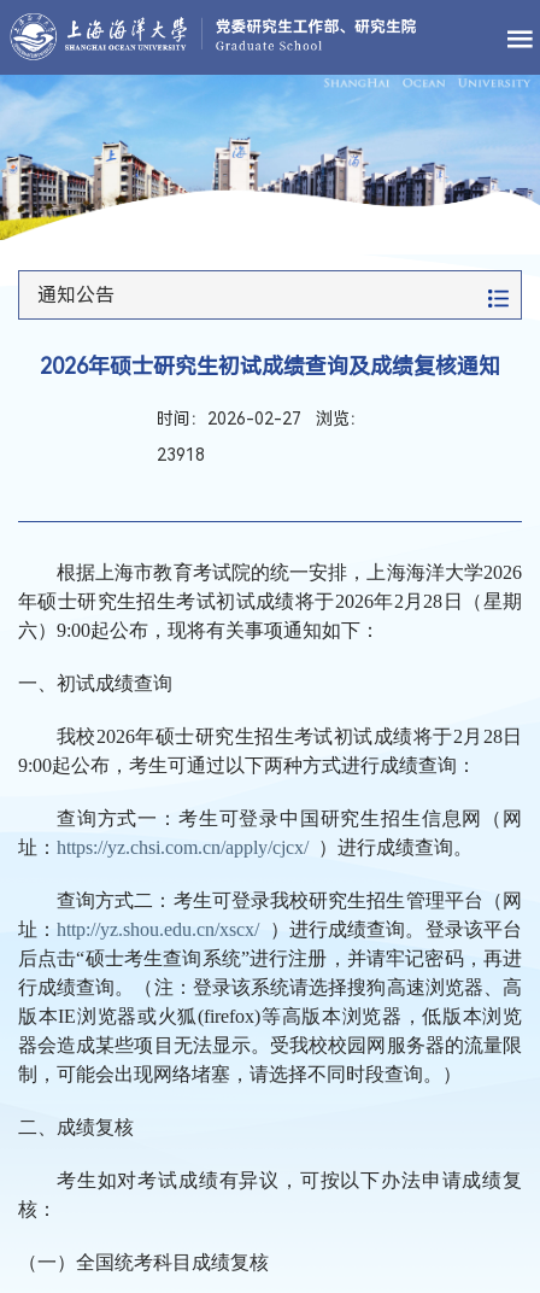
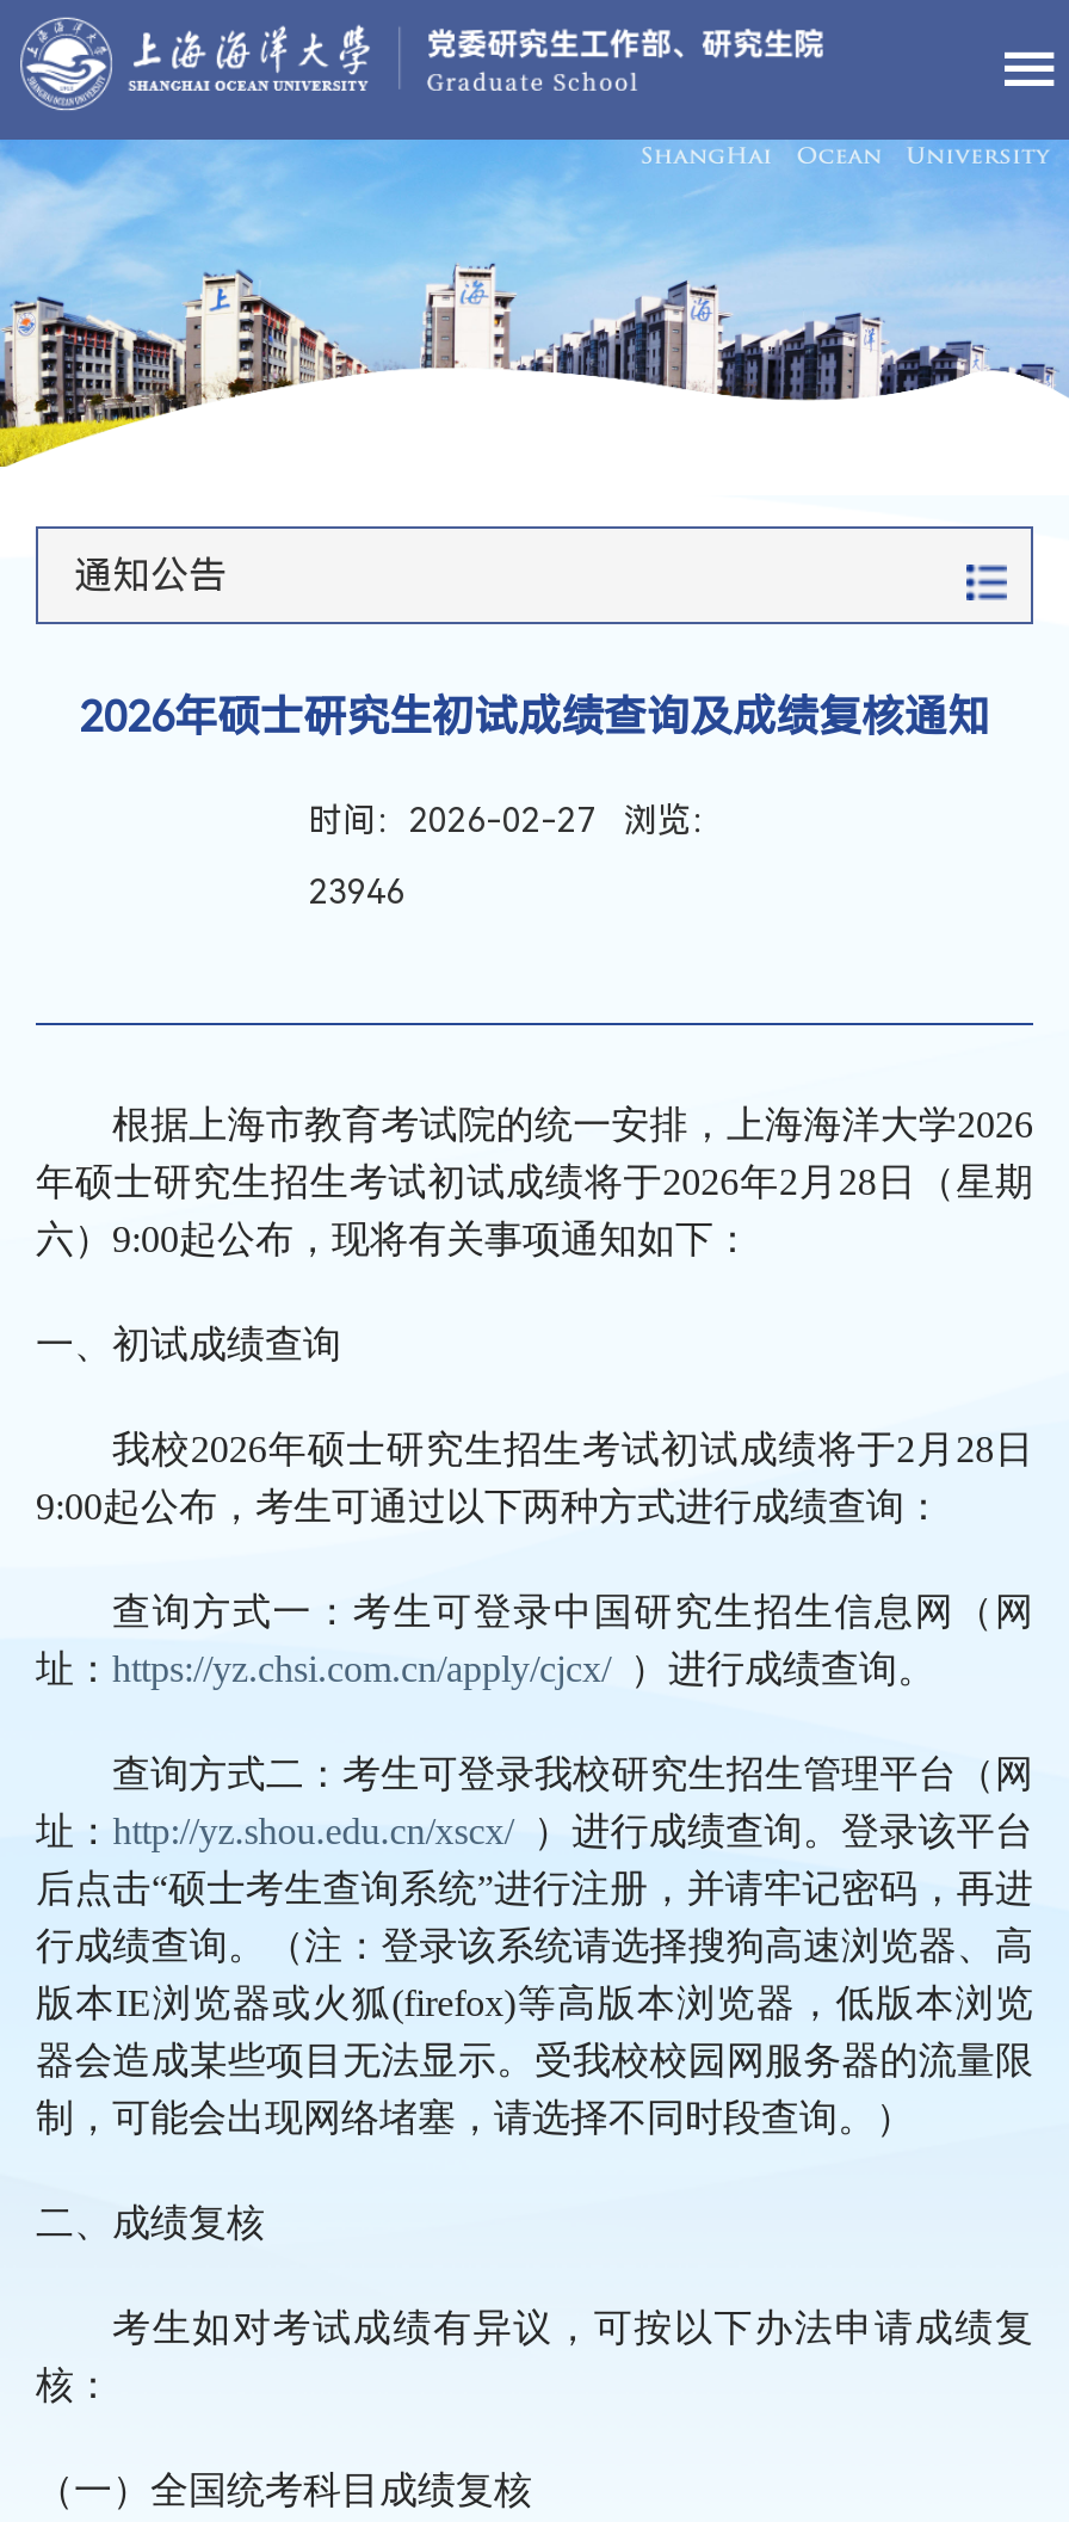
- 23918
+ 23946
